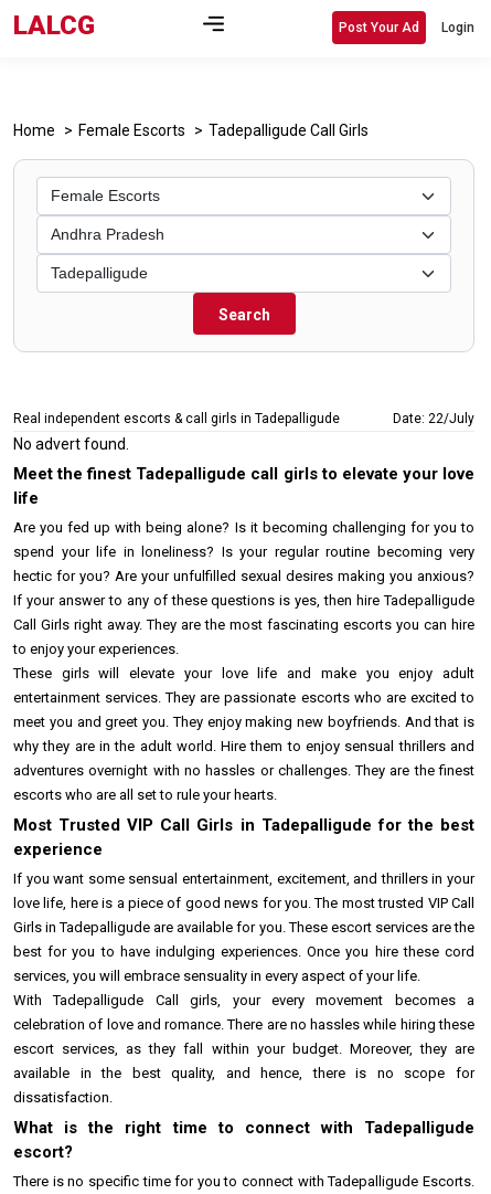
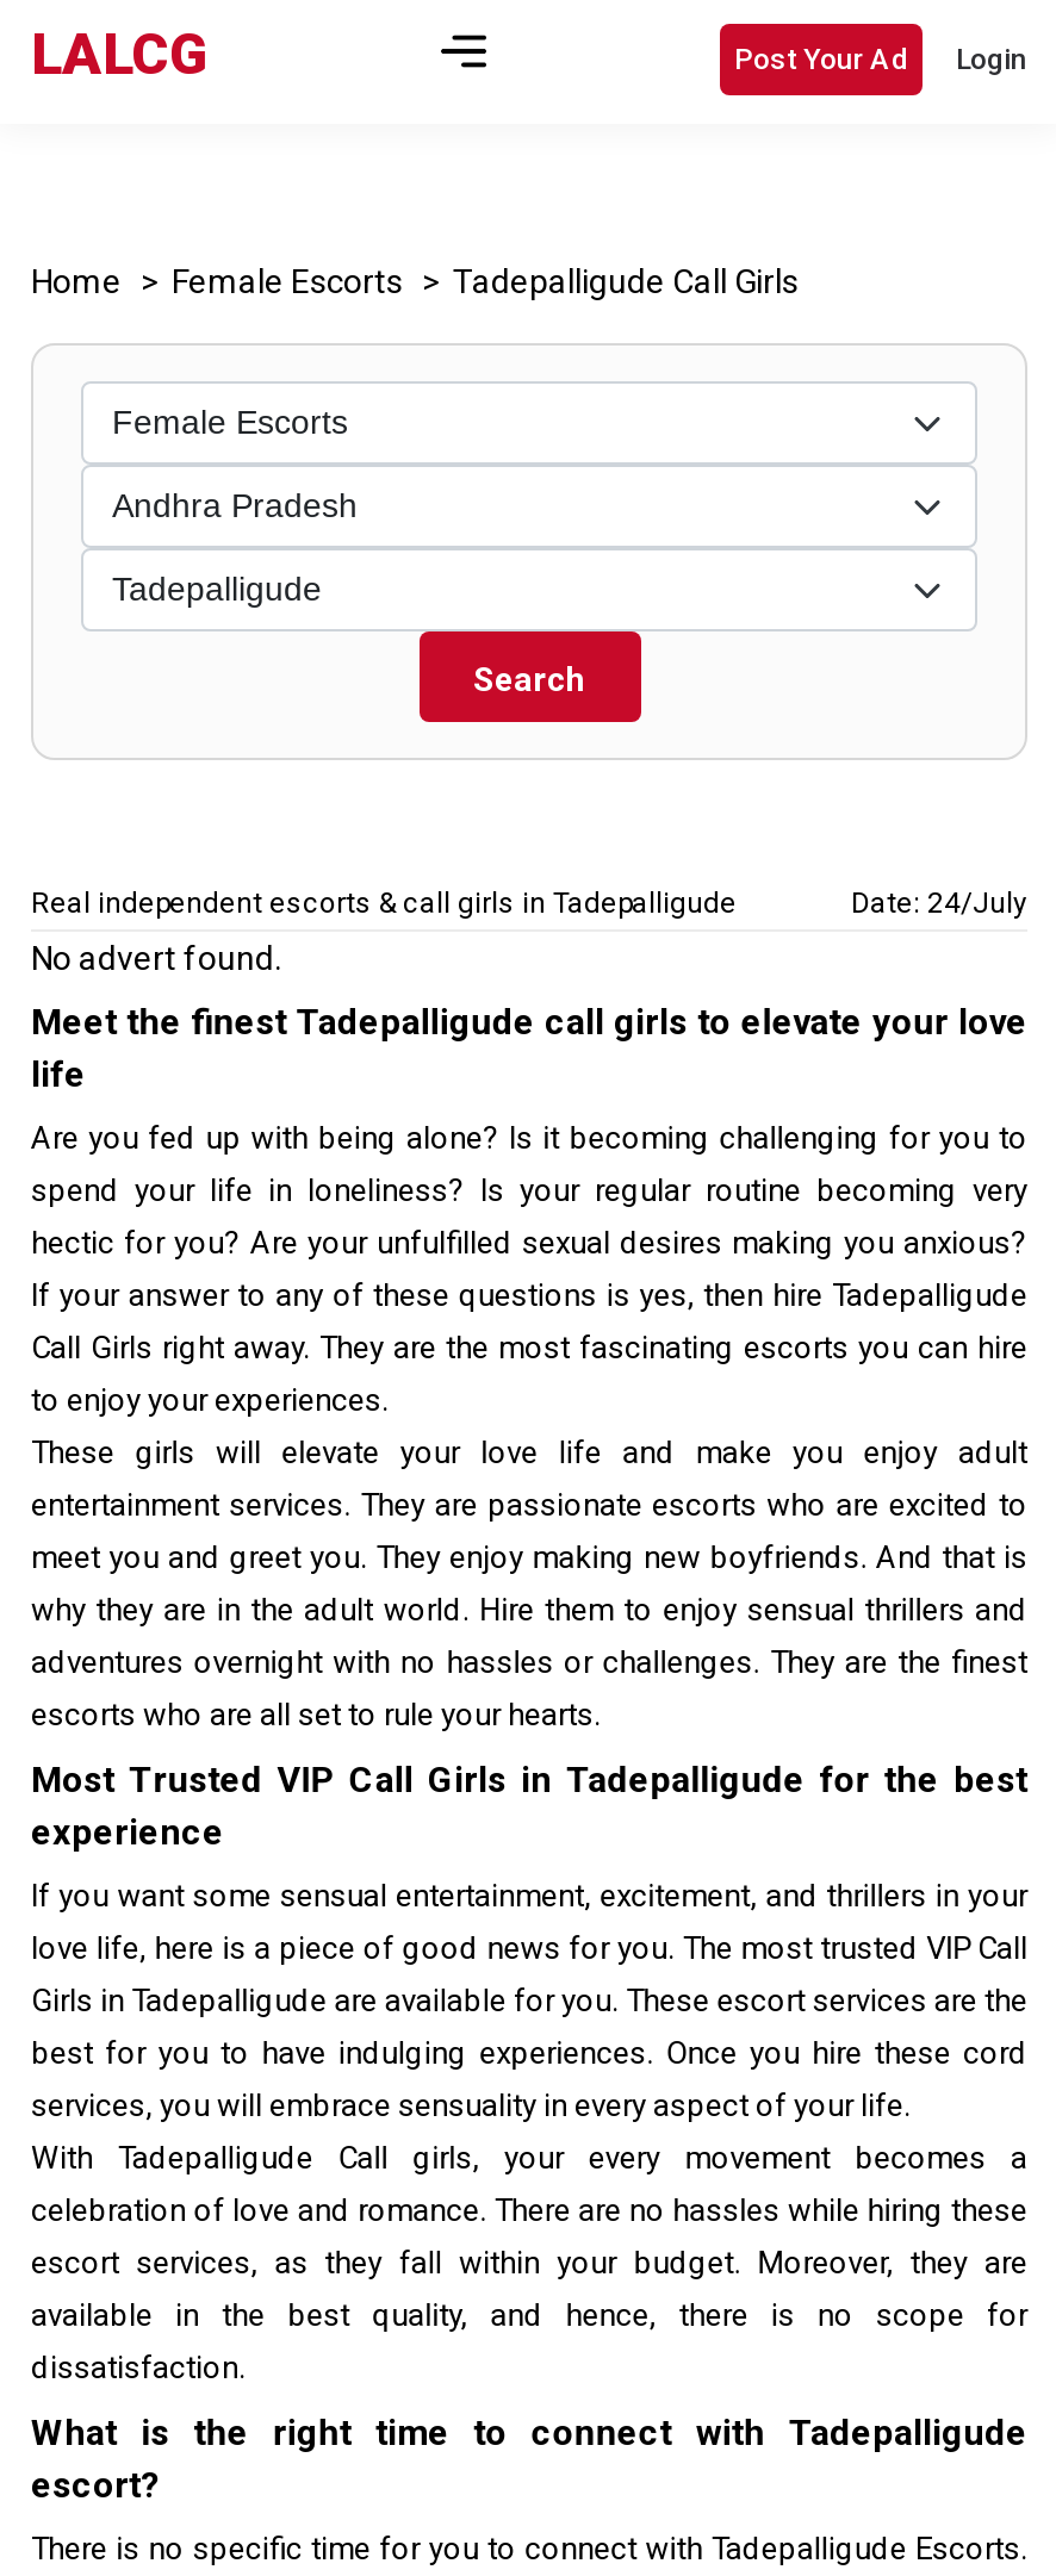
- Date: 22/July
+ Date: 24/July
